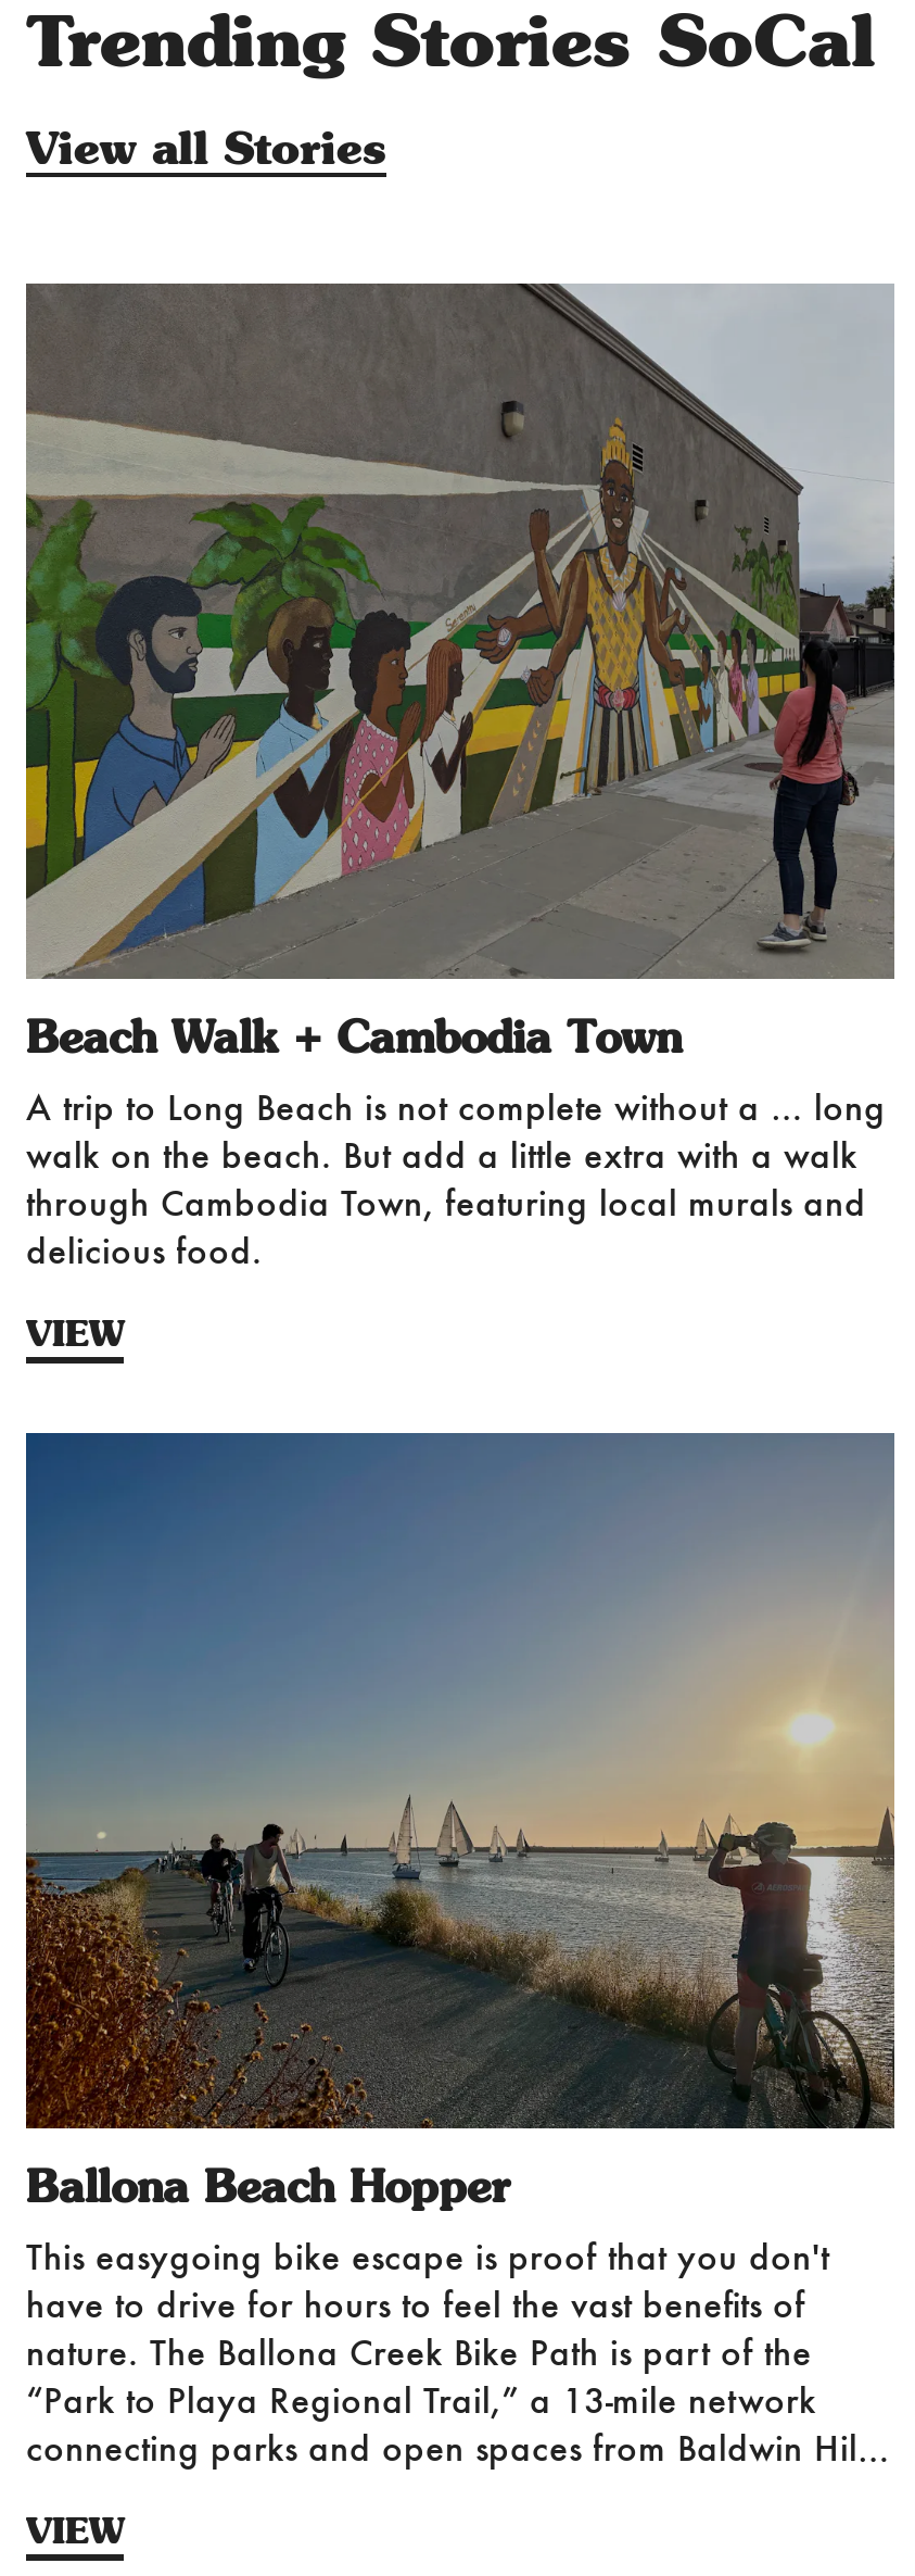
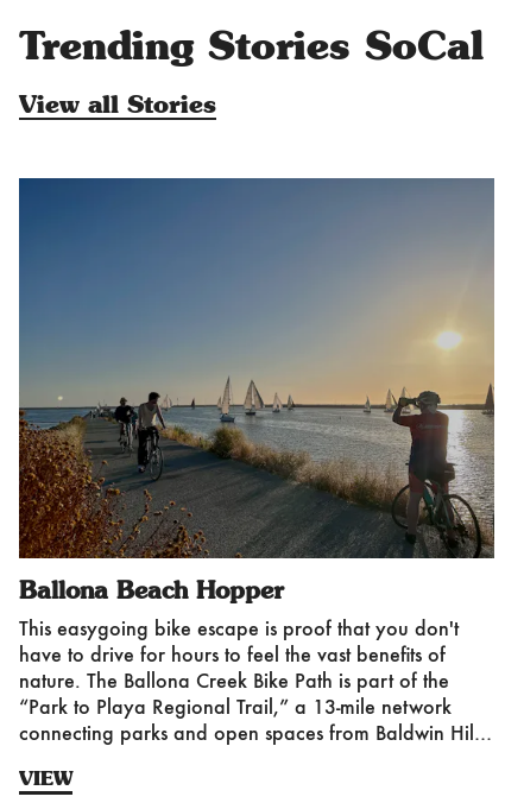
- [image]
- Beach Walk + Cambodia Town
- A trip to Long Beach is not complete without a … long
- walk on the beach. But add a little extra with a walk
- through Cambodia Town, featuring local murals and
- delicious food.
- VIEW
